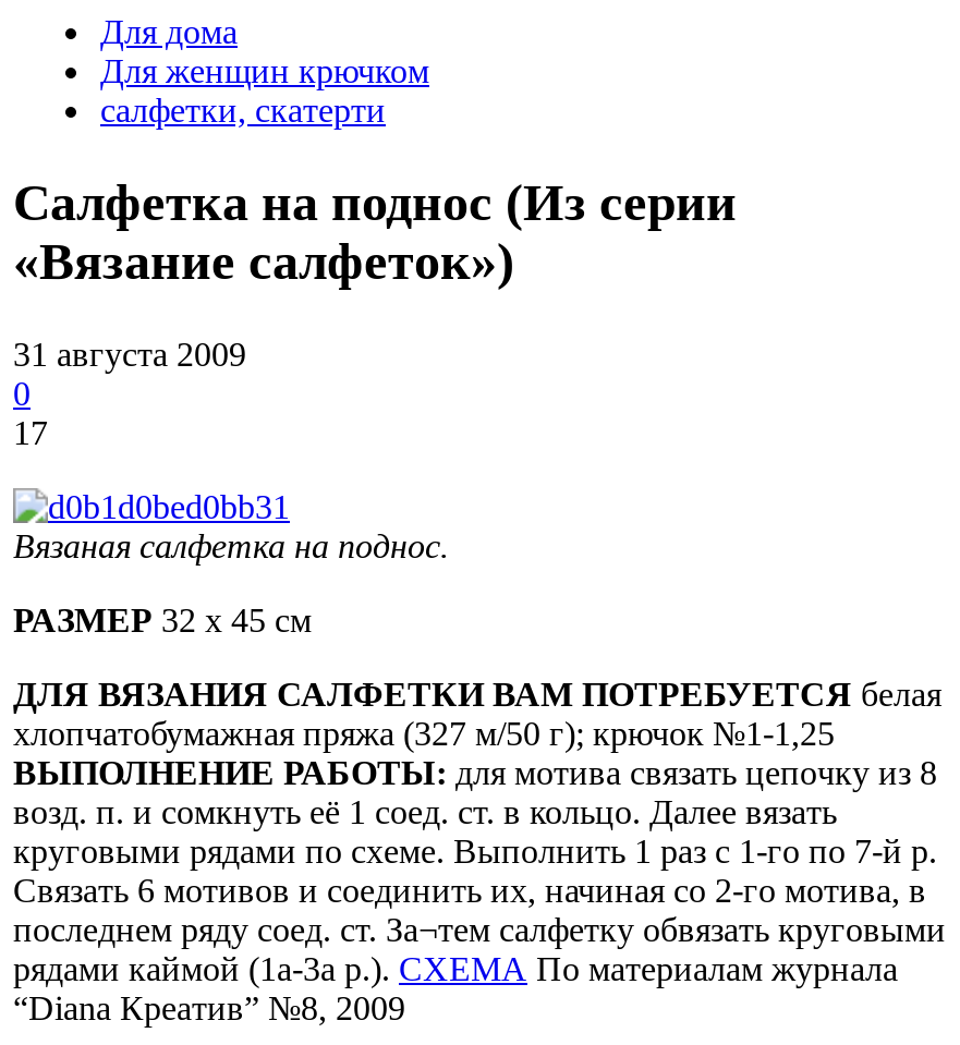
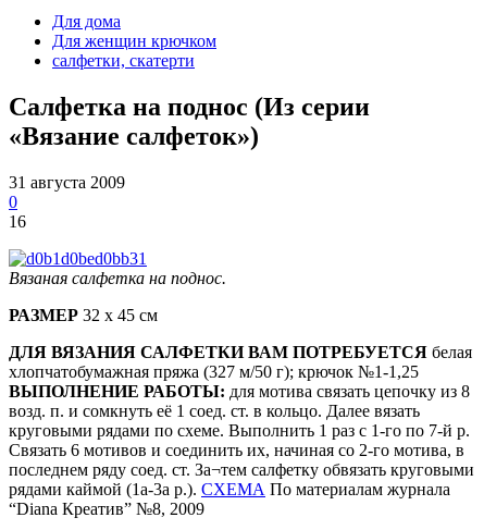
- 17
+ 16
